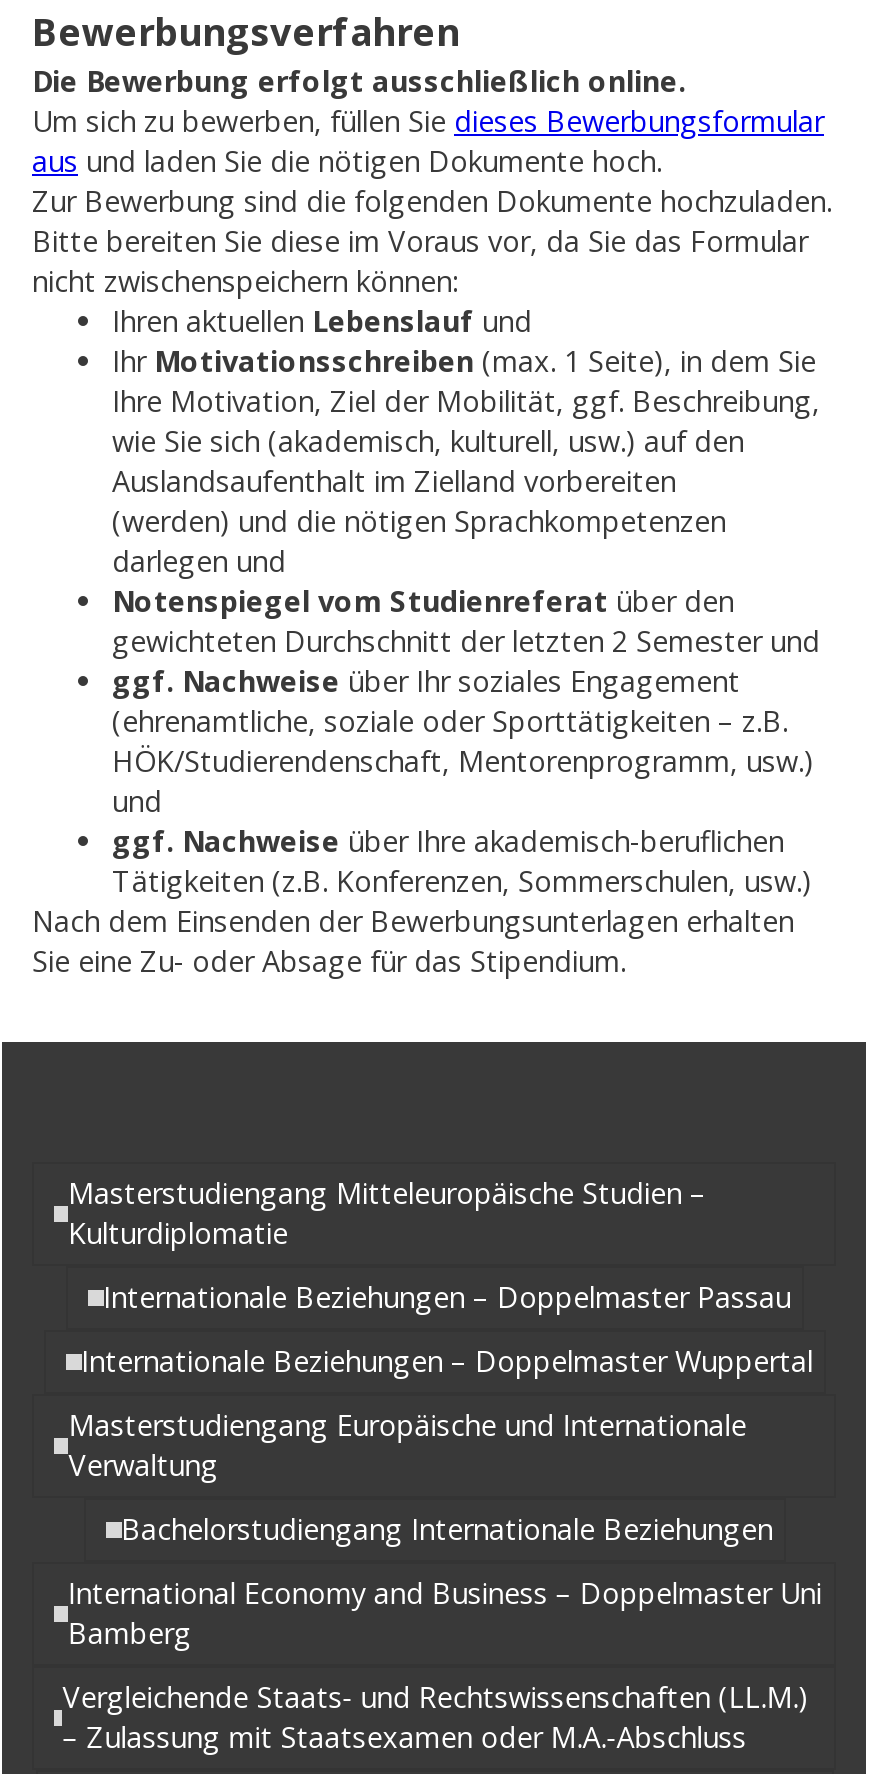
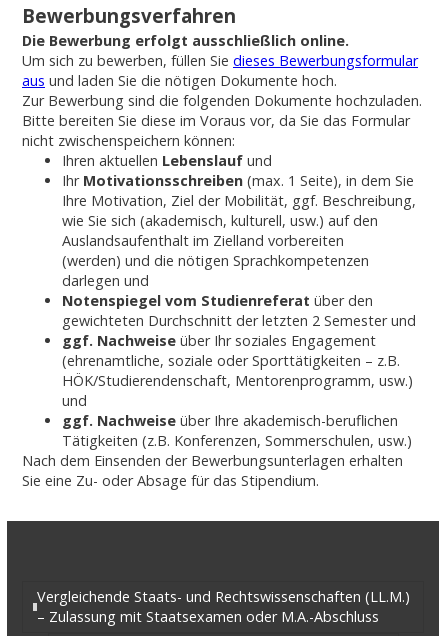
- Masterstudiengang Mitteleuropäische Studien –
- Kulturdiplomatie
- Internationale Beziehungen – Doppelmaster Passau
- Internationale Beziehungen – Doppelmaster Wuppertal
- Masterstudiengang Europäische und Internationale
- Verwaltung
- Bachelorstudiengang Internationale Beziehungen
- International Economy and Business – Doppelmaster Uni
- Bamberg
